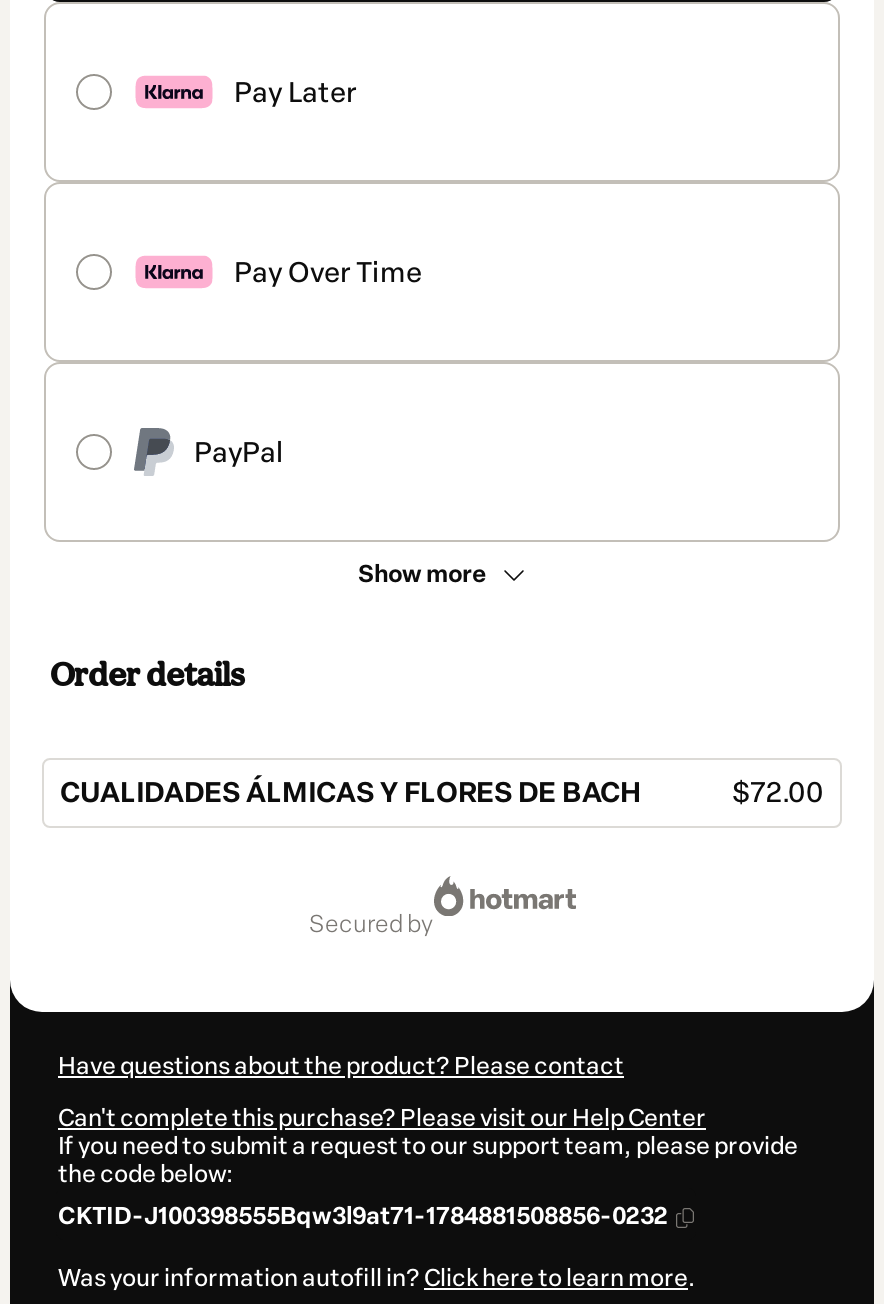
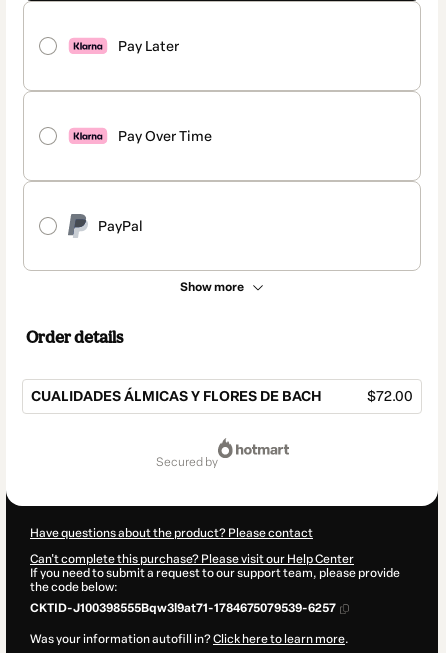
- CKTID-J100398555Bqw3l9at71-1784881508856-0232
+ CKTID-J100398555Bqw3l9at71-1784675079539-6257
